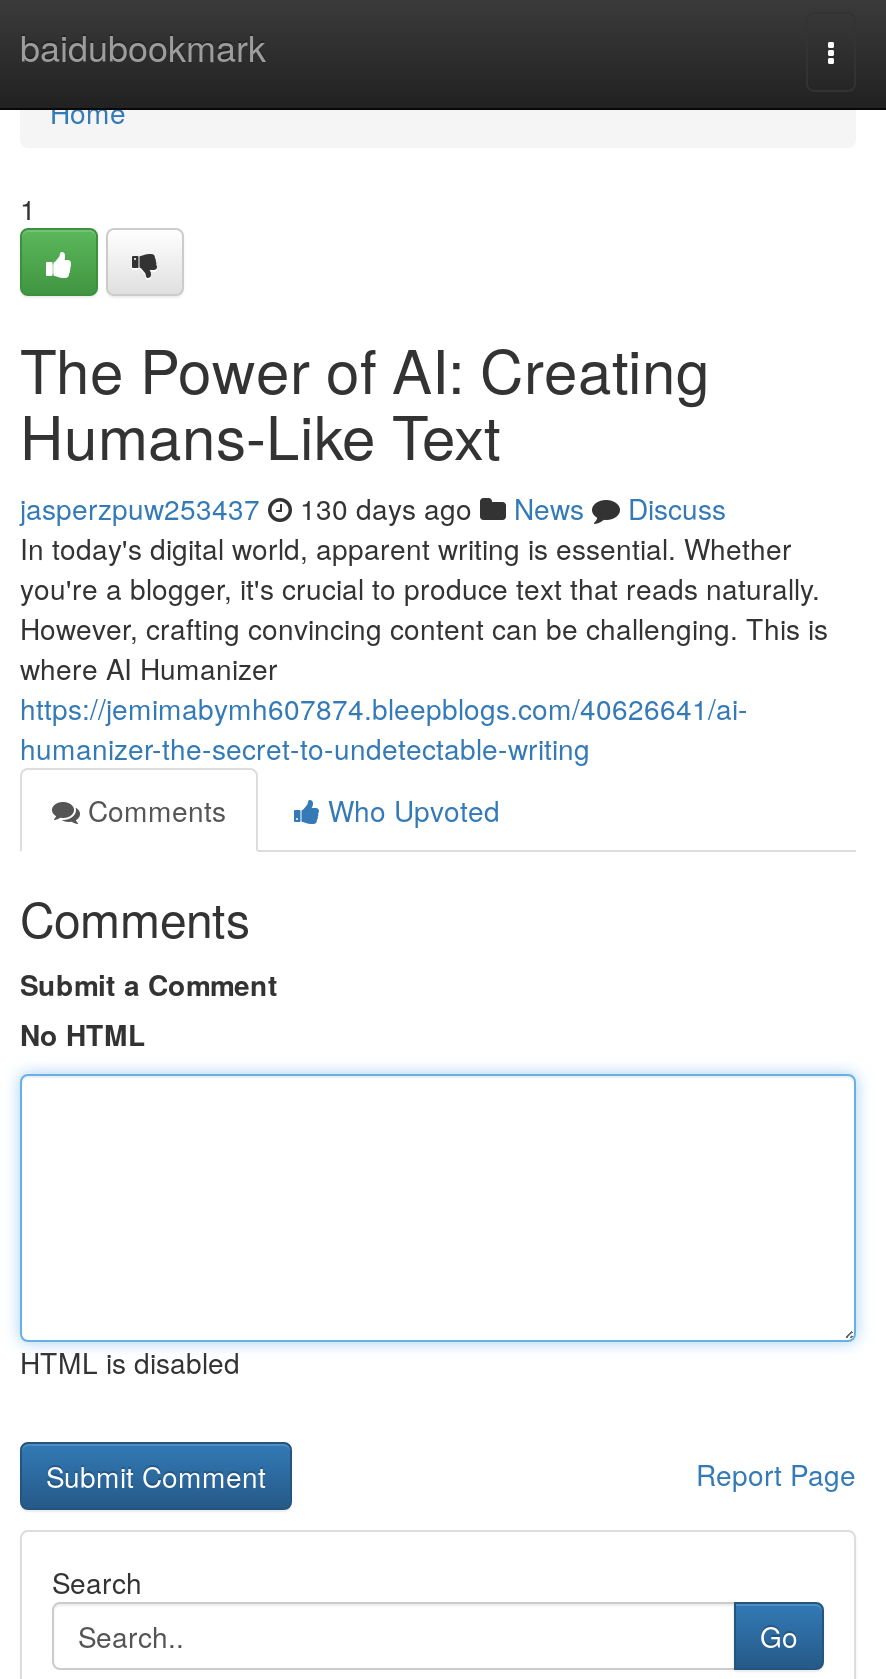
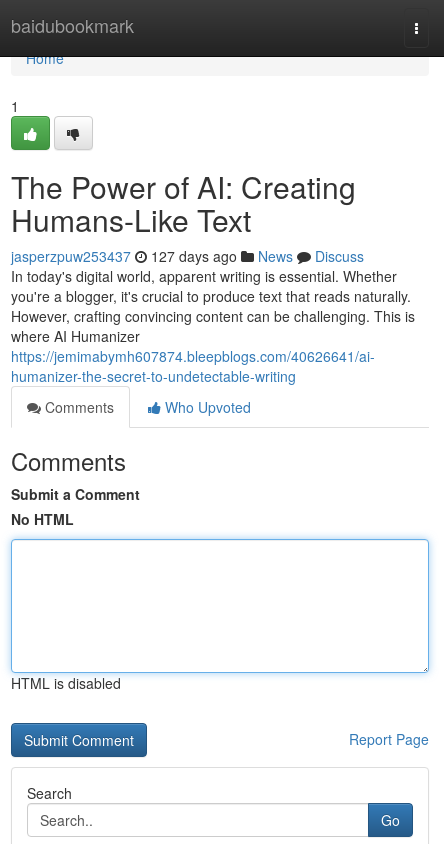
- jasperzpuw253437 130 days ago News Discuss
+ jasperzpuw253437 127 days ago News Discuss
